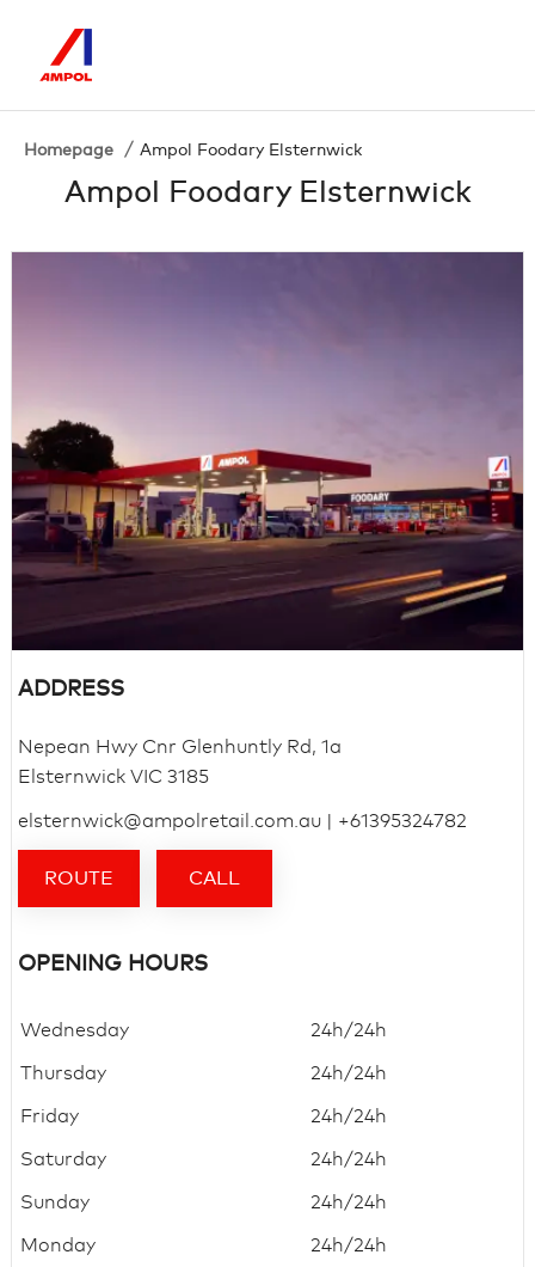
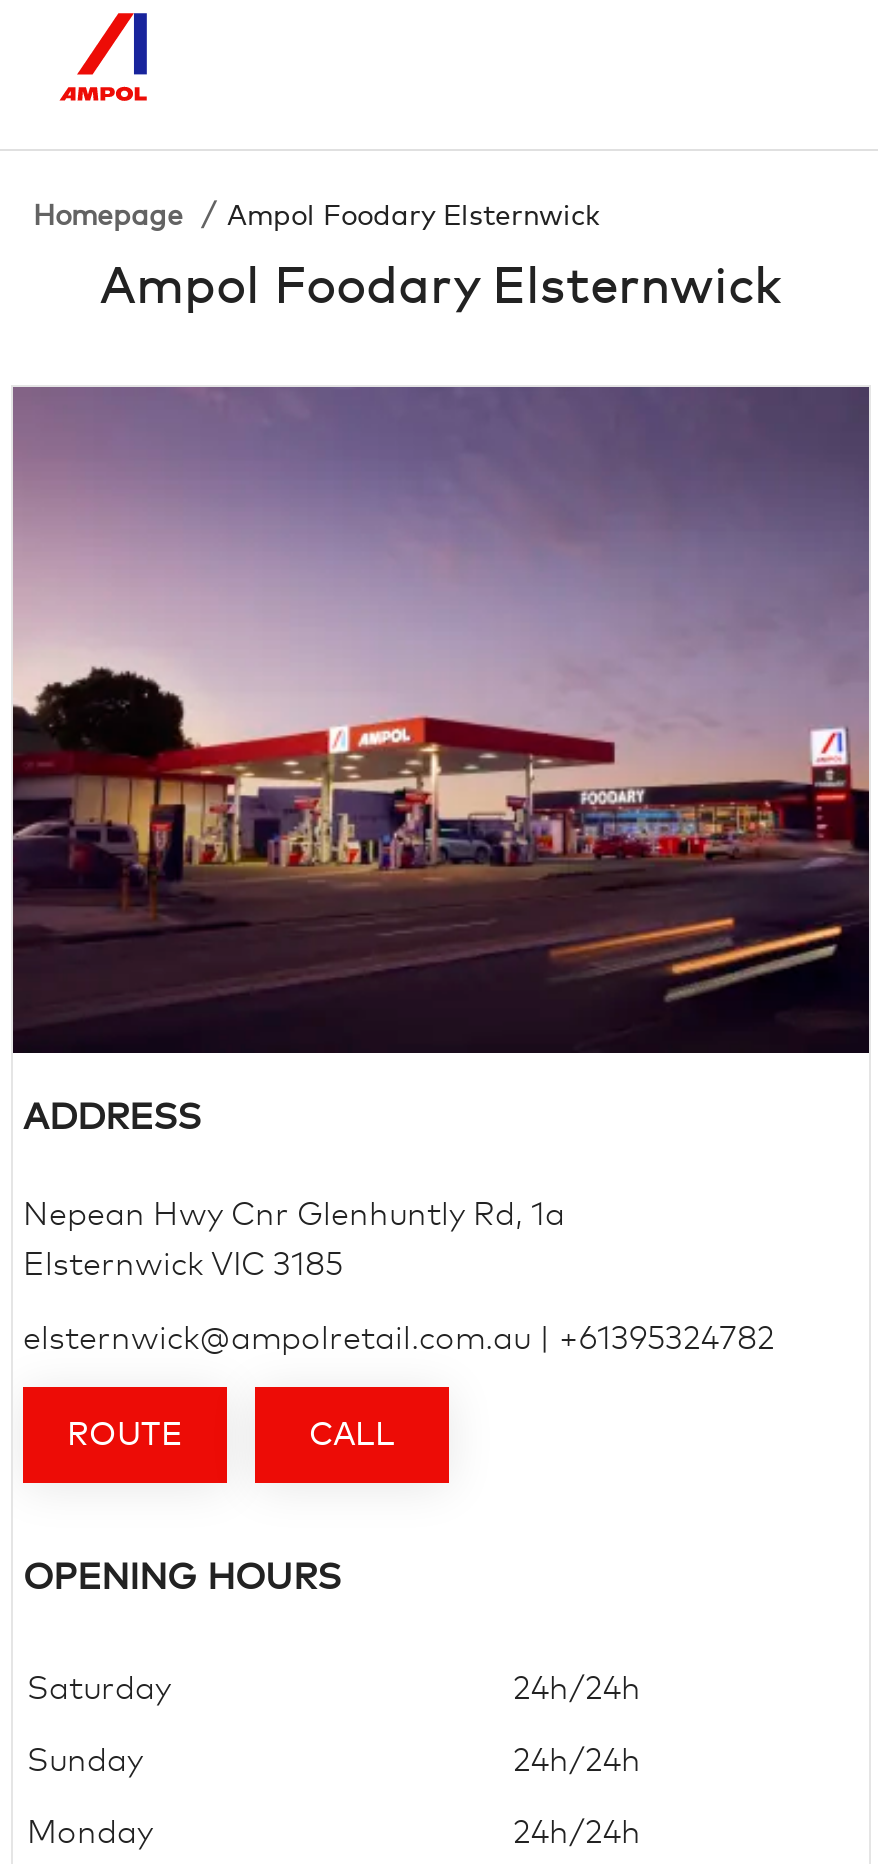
- Wednesday
- 24h/24h
- Thursday
- 24h/24h
- Friday
- 24h/24h
